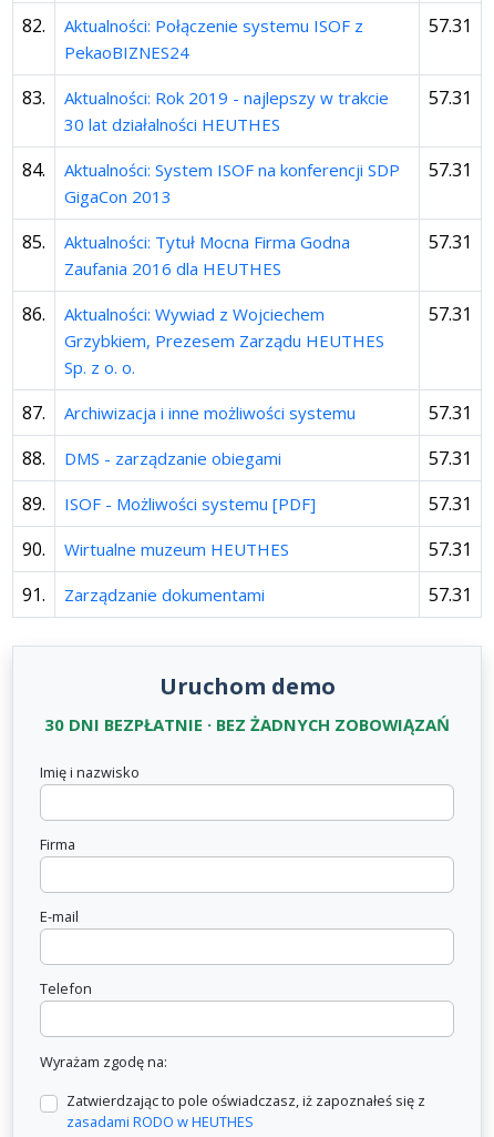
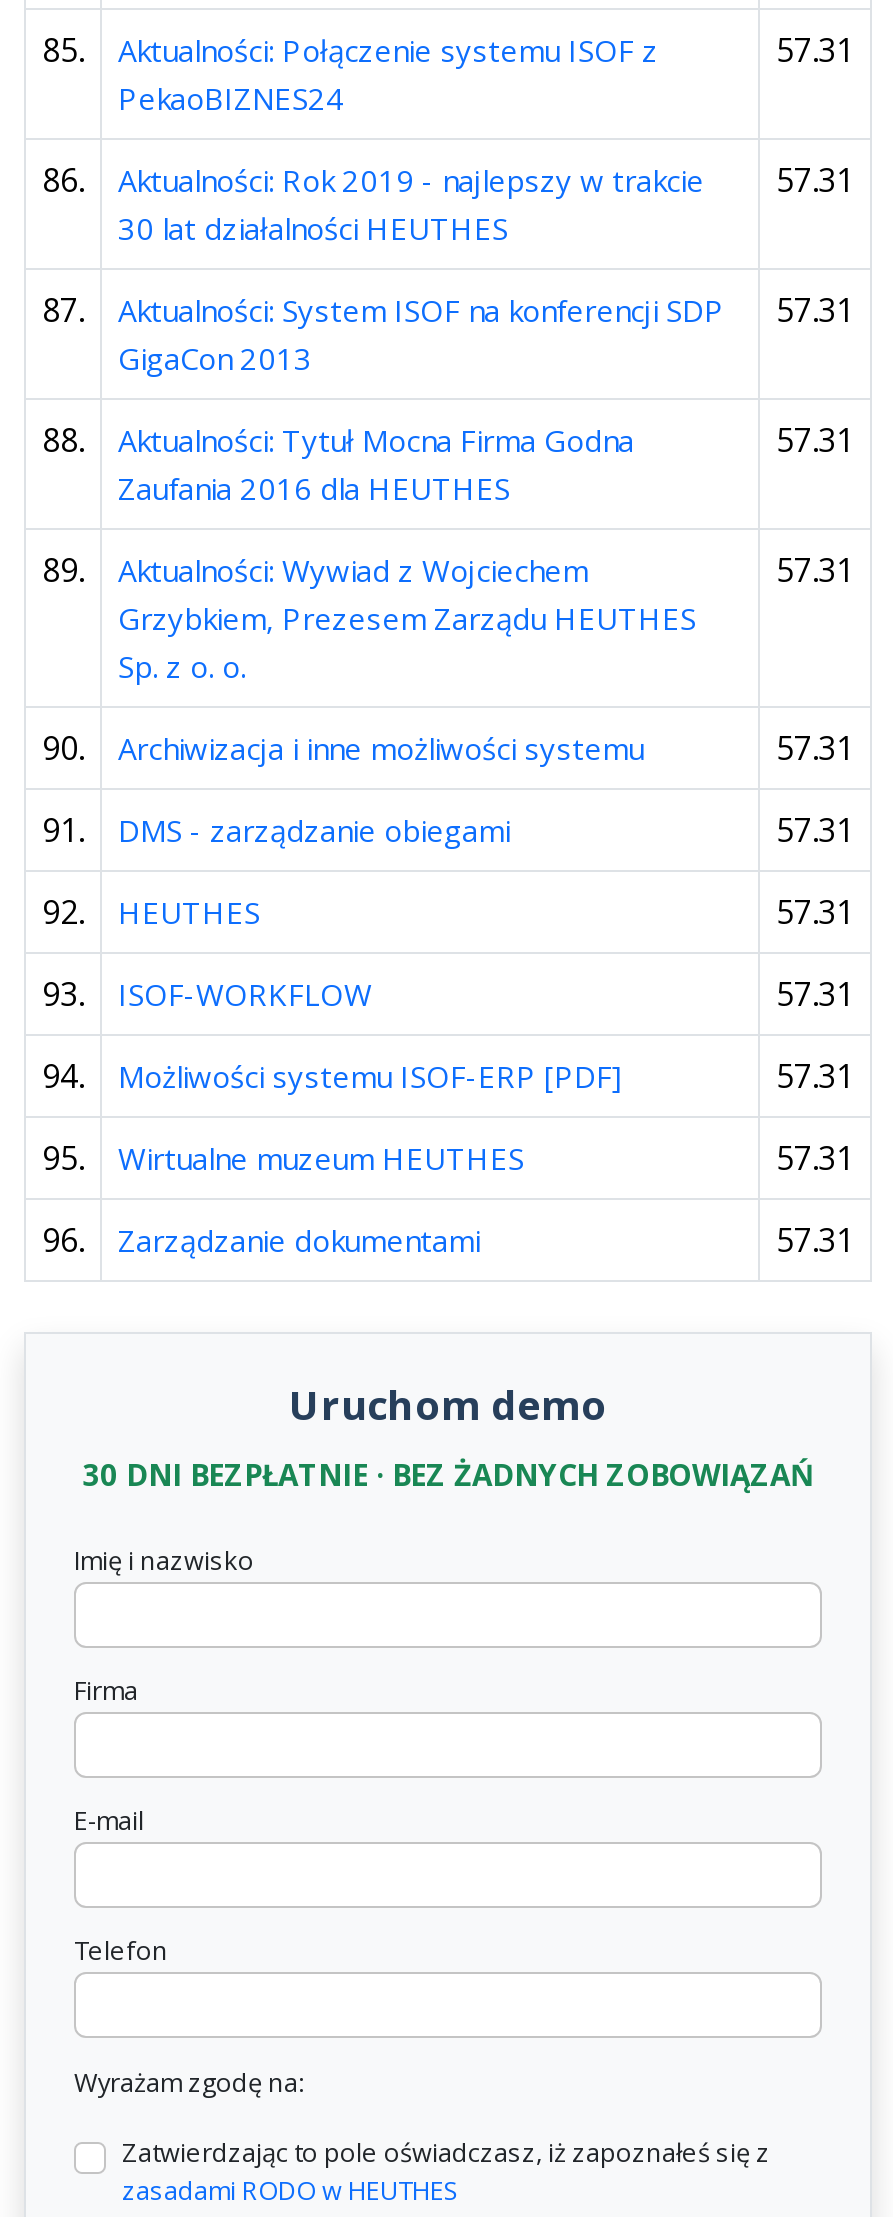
- 82. Aktualności: Połączenie systemu ISOF z
+ 85. Aktualności: Połączenie systemu ISOF z

- 83. Aktualności: Rok 2019 - najlepszy w trakcie 57.31
+ 86. Aktualności: Rok 2019 - najlepszy w trakcie 57.31

- 84. Aktualności: System ISOF na konferencji SDP 57.31
+ 87. Aktualności: System ISOF na konferencji SDP 57.31

- 85. Aktualności: Tytuł Mocna Firma Godna
+ 88. Aktualności: Tytuł Mocna Firma Godna

- 86. Aktualności: Wywiad z Wojciechem
+ 89. Aktualności: Wywiad z Wojciechem

- 87. Archiwizacja i inne możliwości systemu
+ 90. Archiwizacja i inne możliwości systemu

- 88. DMS - zarządzanie obiegami
+ 91. DMS - zarządzanie obiegami

- 89.
- ISOF - Możliwości systemu [PDF]
+ 92.
+ HEUTHES

- 90.
+ 93.
+ ISOF-WORKFLOW
+ 57.31
+ 94.
+ Możliwości systemu ISOF-ERP [PDF]
+ 57.31
+ 95.

- 91. Zarządzanie dokumentami
+ 96. Zarządzanie dokumentami
